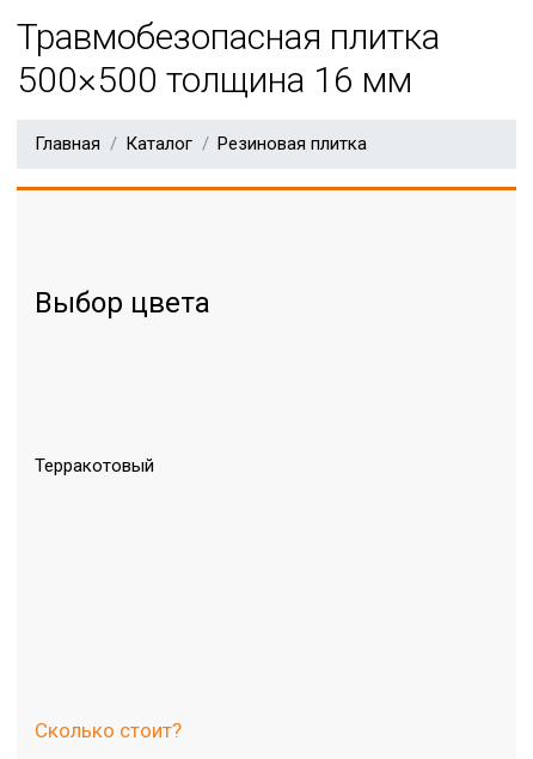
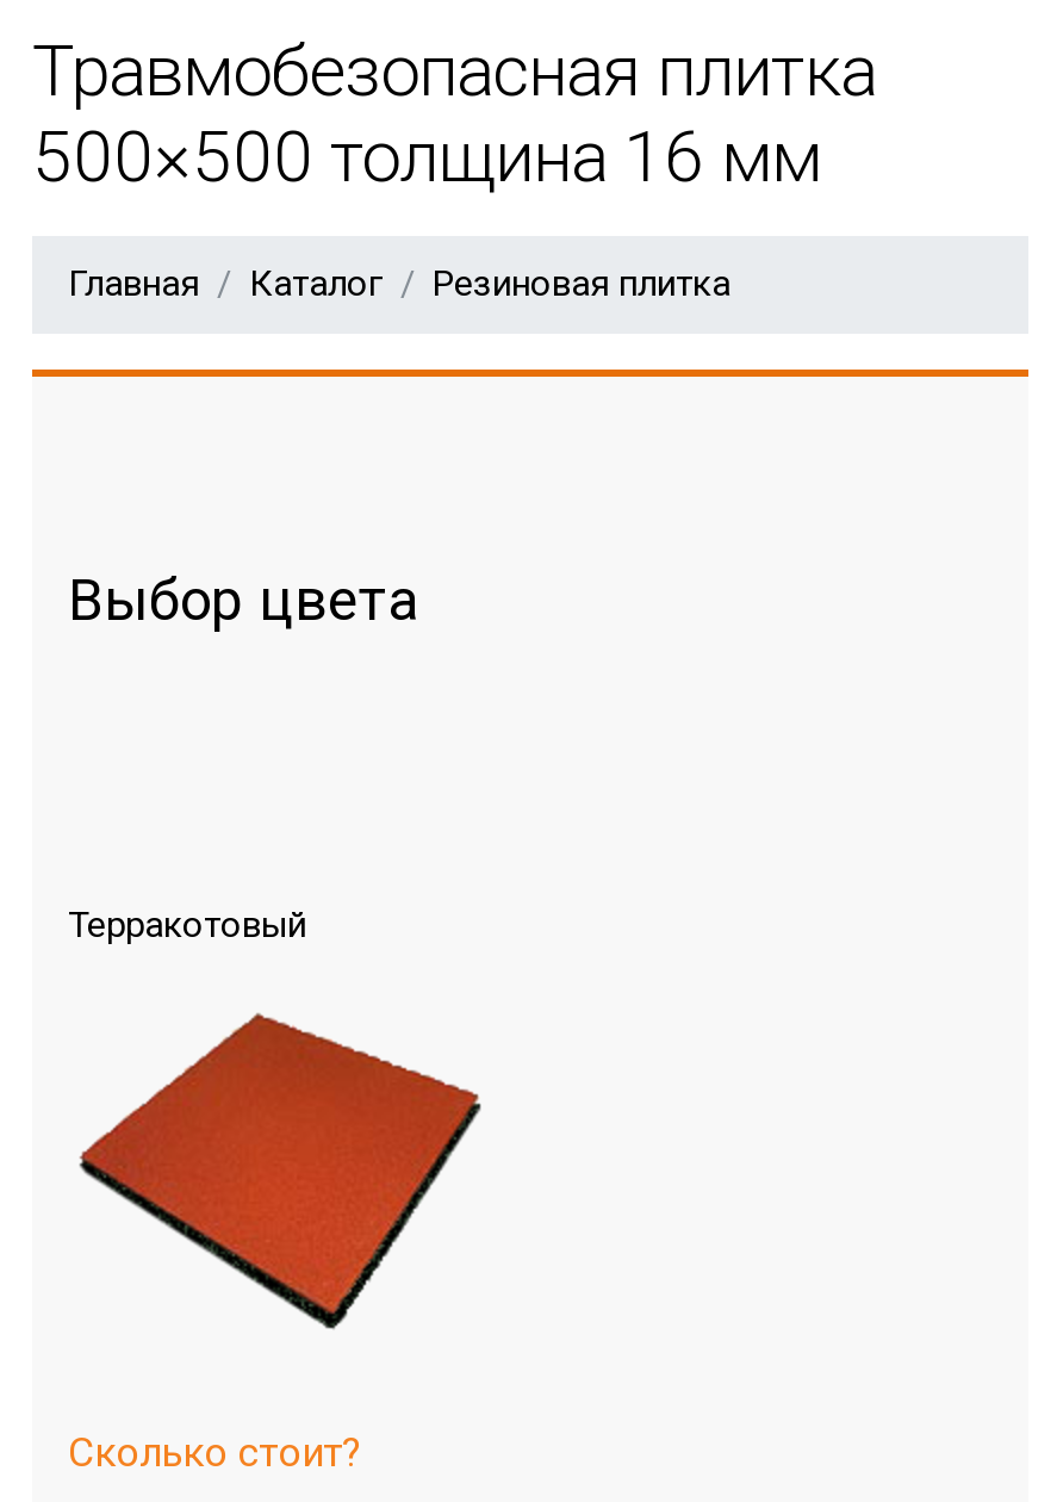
+ [image]
